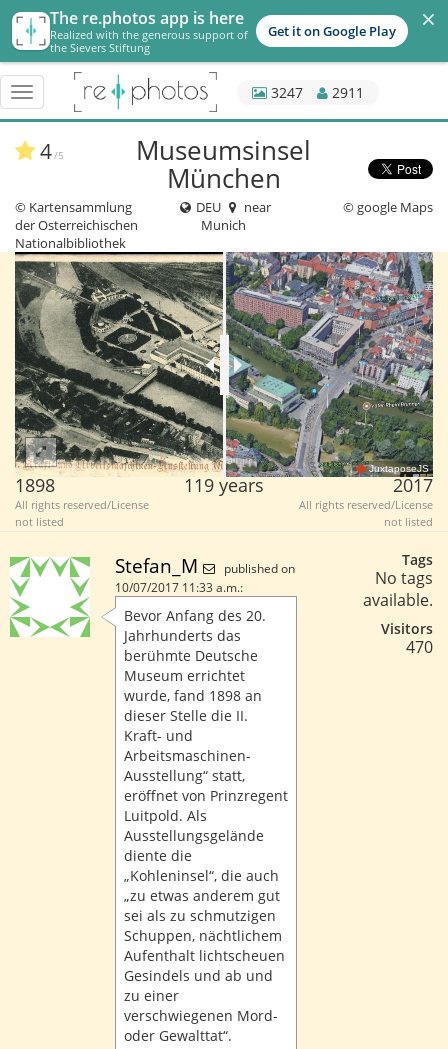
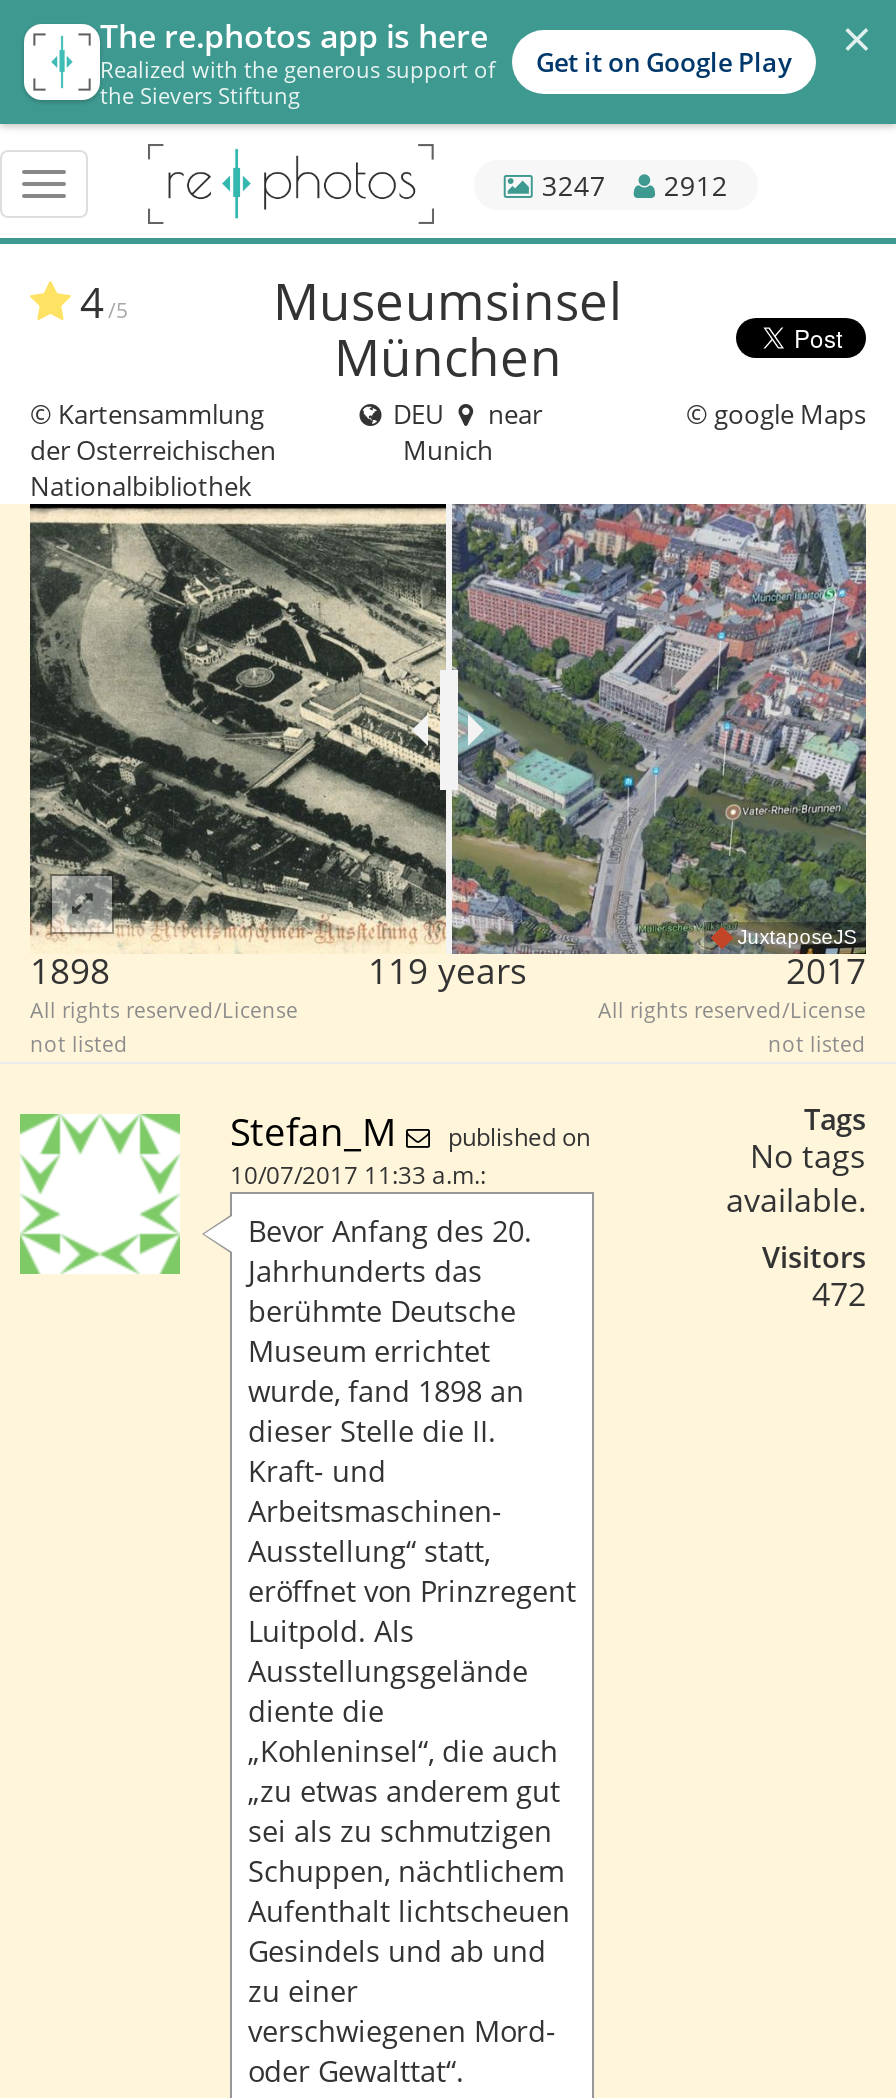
- 3247 2911
+ 3247 2912

- 470
+ 472
